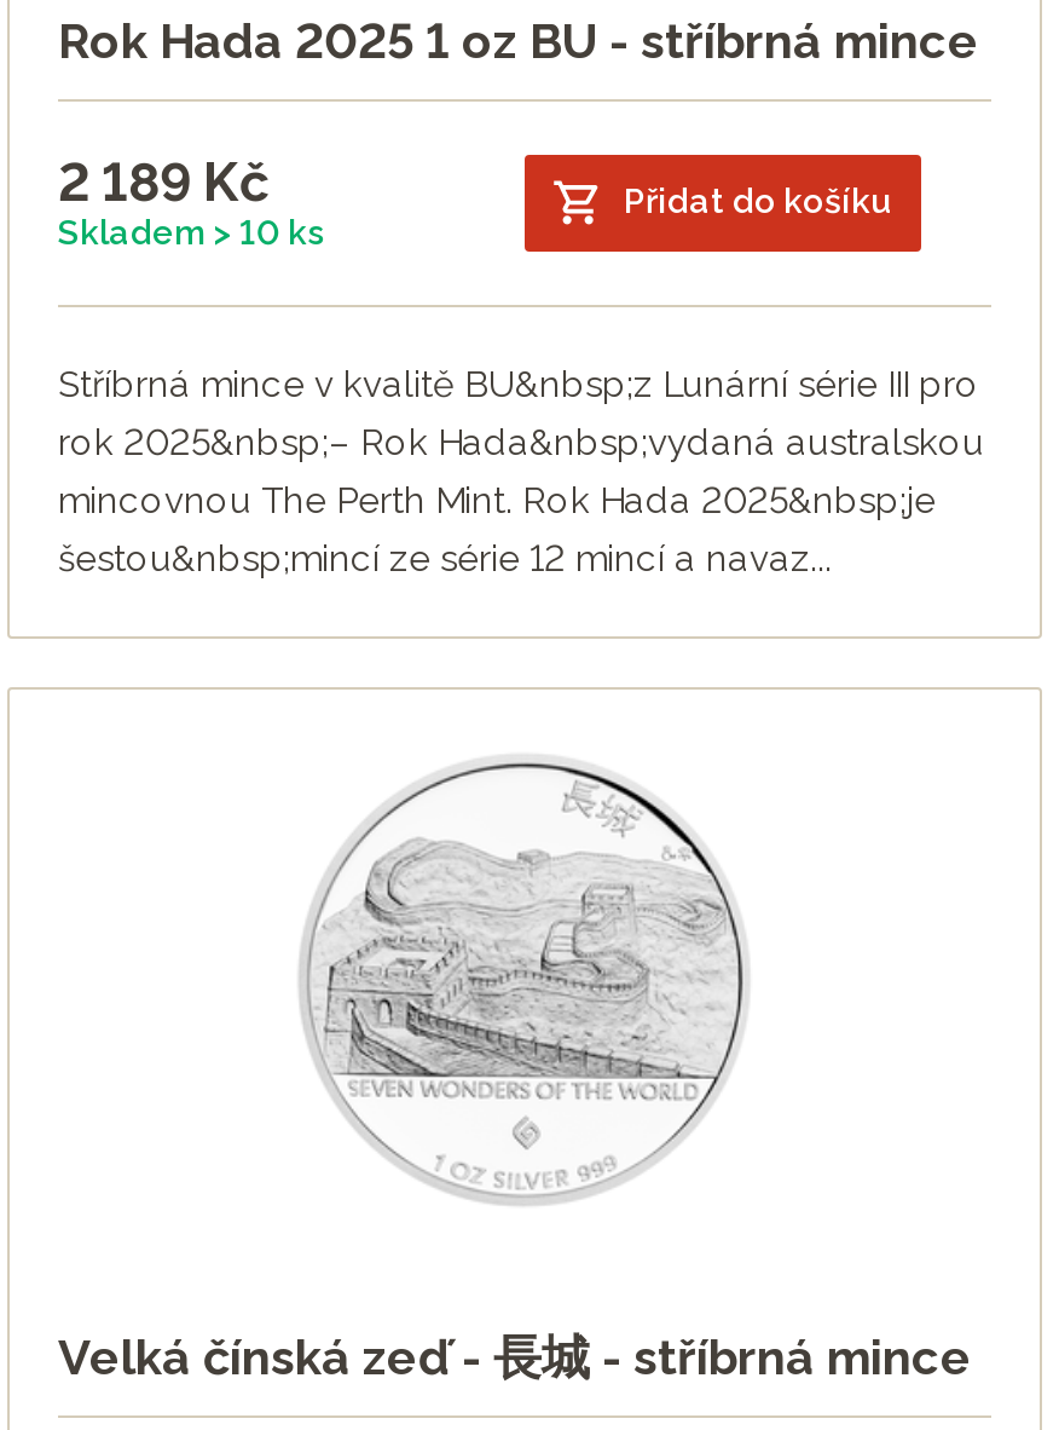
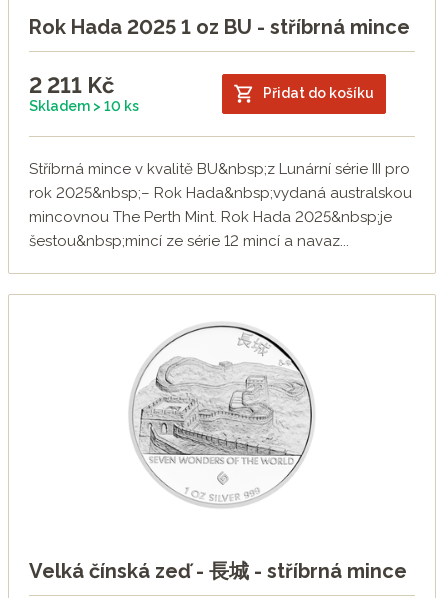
- 2 189 Kč
+ 2 211 Kč
